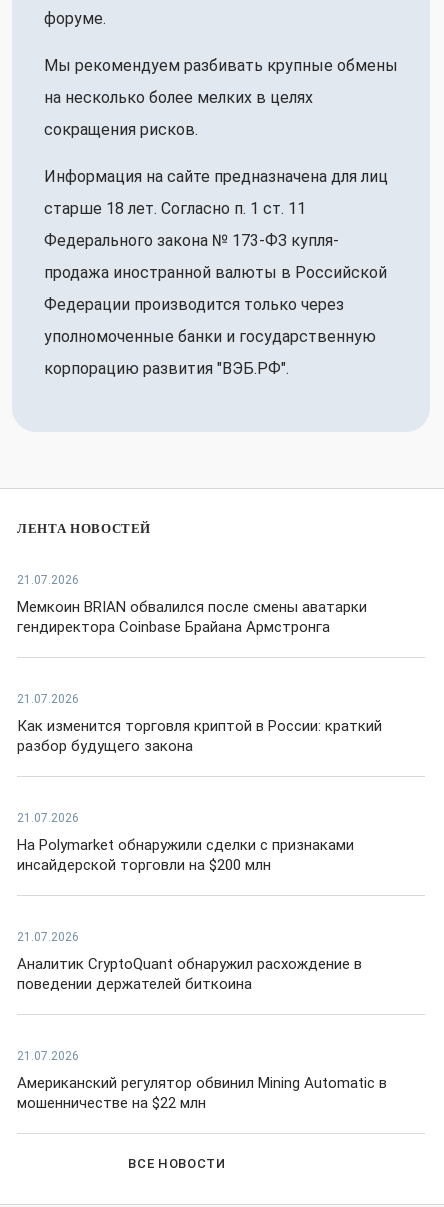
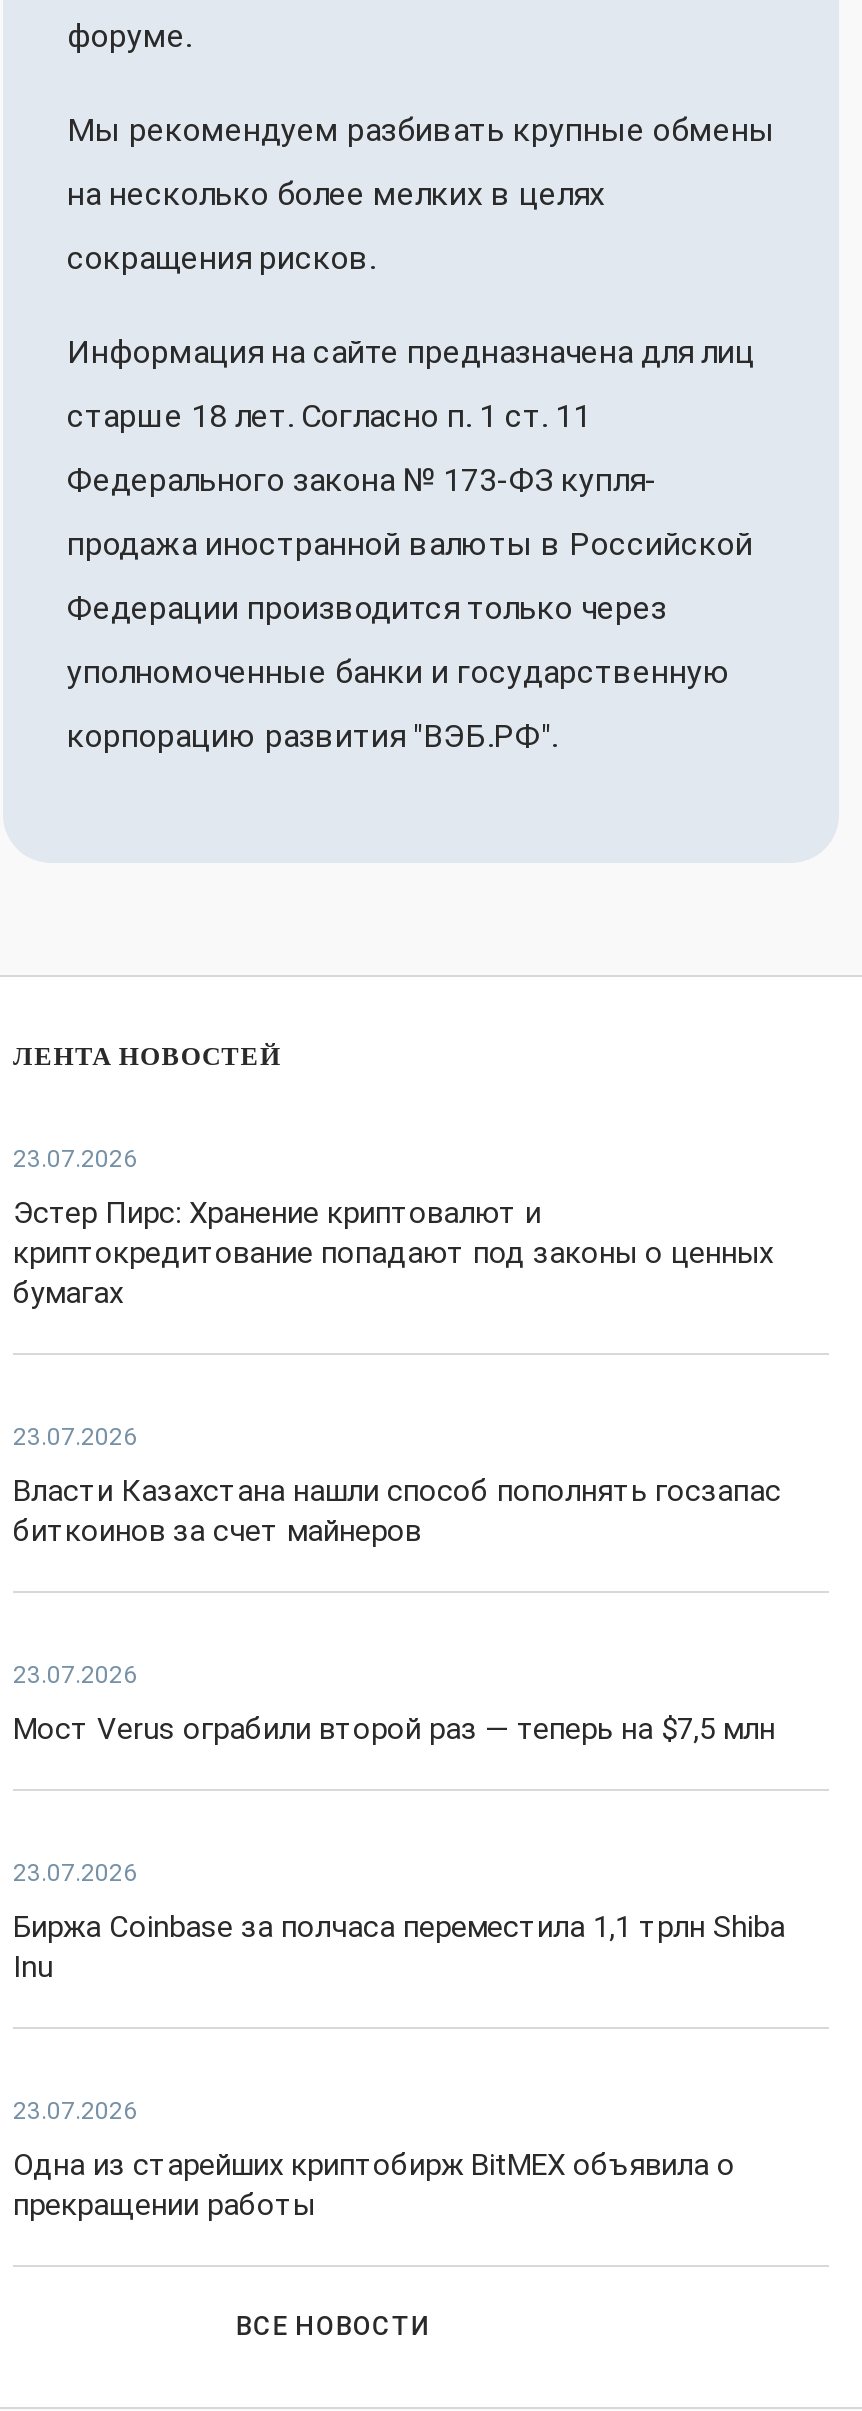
- 21.07.2026
+ 23.07.2026

- Мемкоин BRIAN обвалился после смены аватарки
- гендиректора Coinbase Брайана Армстронга
+ Эстер Пирс: Хранение криптовалют и
+ криптокредитование попадают под законы о ценных
+ бумагах

- 21.07.2026
+ 23.07.2026

- Как изменится торговля криптой в России: краткий
- разбор будущего закона
+ Власти Казахстана нашли способ пополнять госзапас
+ биткоинов за счет майнеров

- 21.07.2026
+ 23.07.2026

- На Polymarket обнаружили сделки с признаками
- инсайдерской торговли на $200 млн
+ Мост Verus ограбили второй раз — теперь на $7,5 млн

- 21.07.2026
+ 23.07.2026

- Аналитик CryptoQuant обнаружил расхождение в
- поведении держателей биткоина
+ Биржа Coinbase за полчаса переместила 1,1 трлн Shiba
+ Inu

- 21.07.2026
+ 23.07.2026

- Американский регулятор обвинил Mining Automatic в
- мошенничестве на $22 млн
+ Одна из старейших криптобирж BitMEX объявила о
+ прекращении работы
